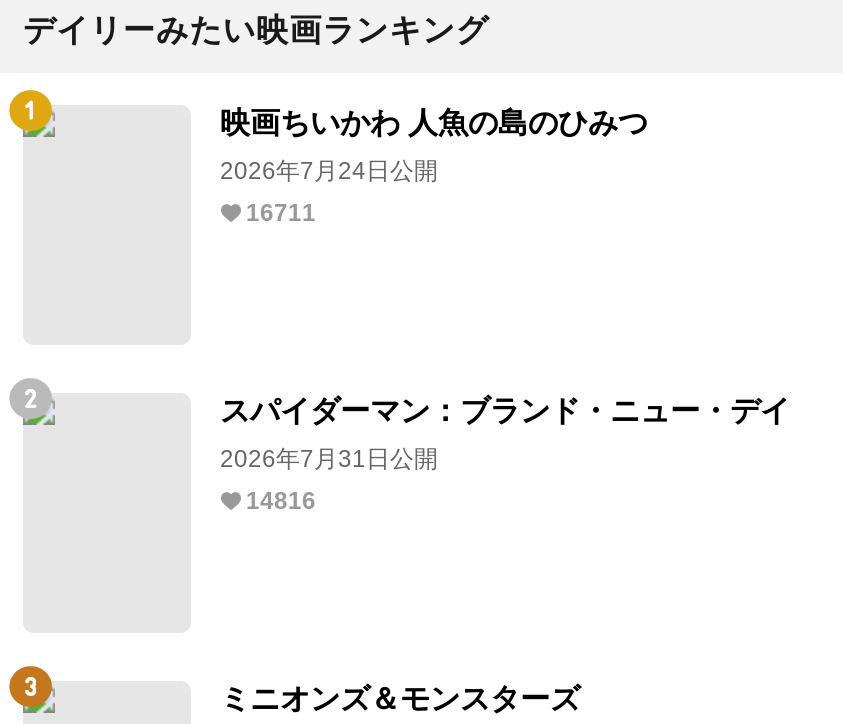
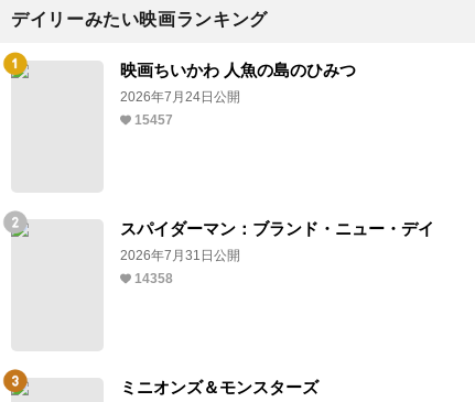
- 16711
+ 15457

- 14816
+ 14358
